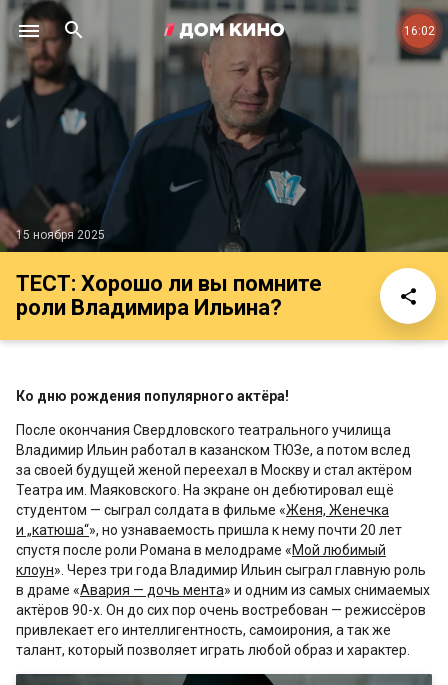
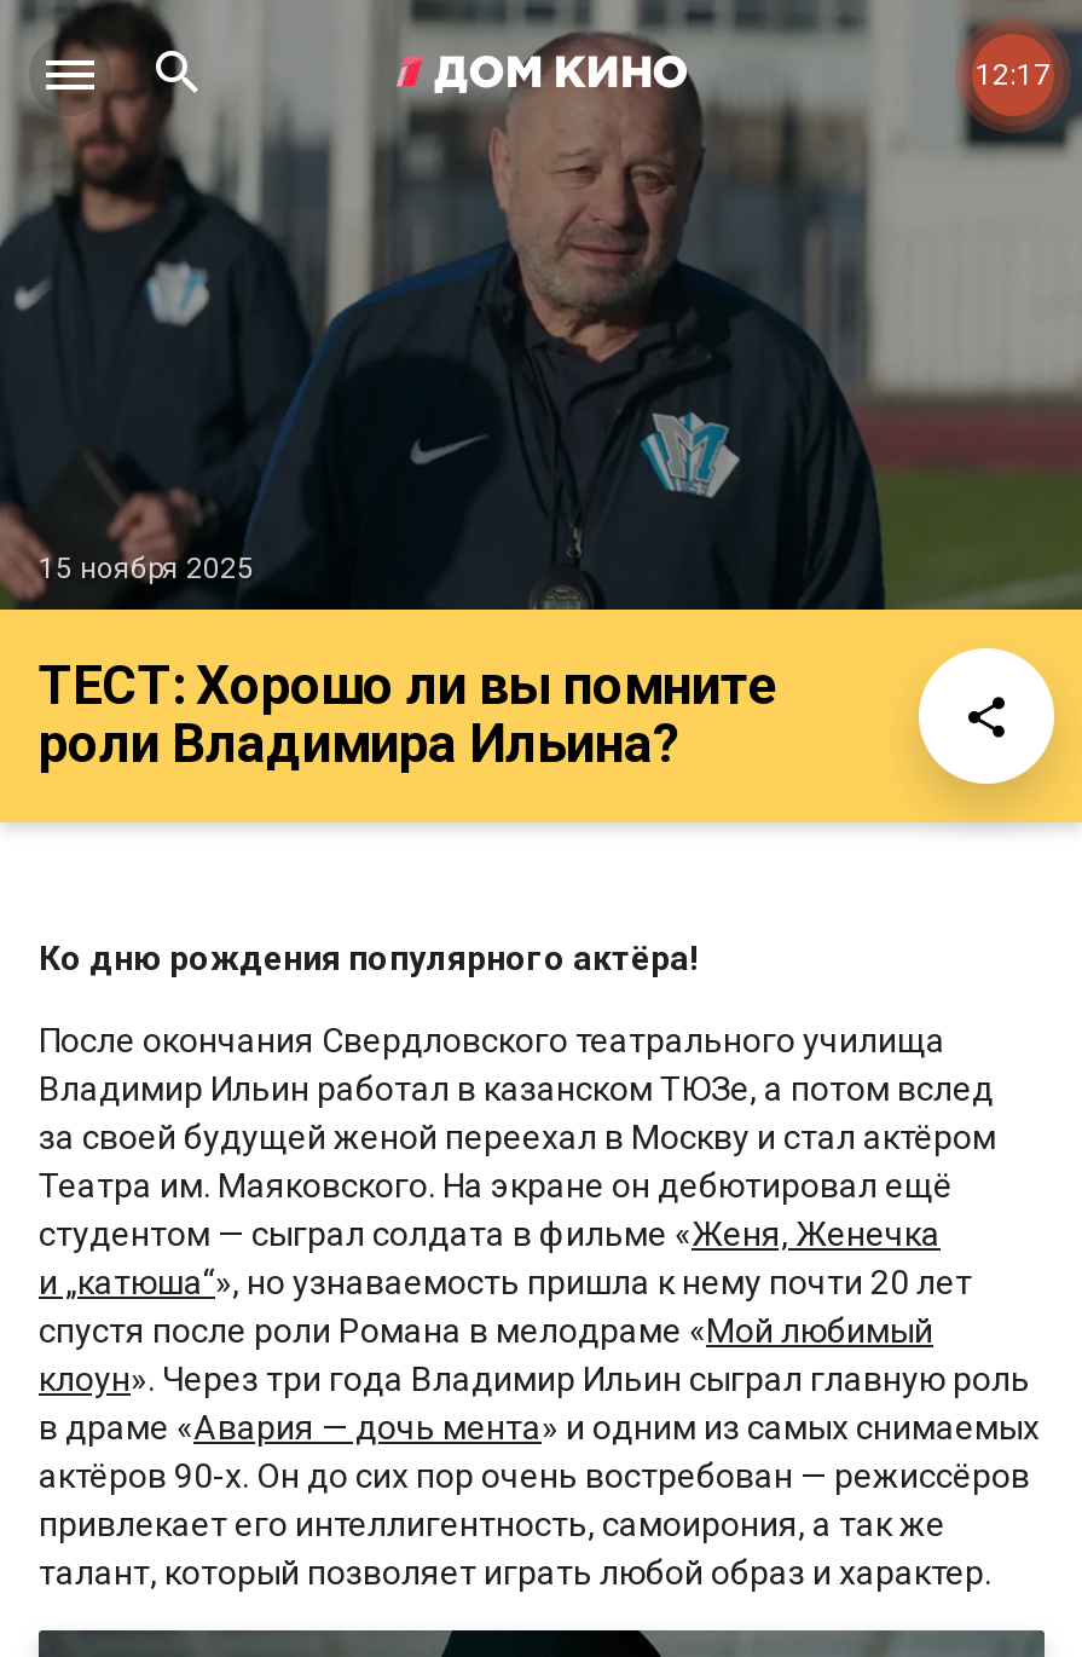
- 16:02
+ 12:17
